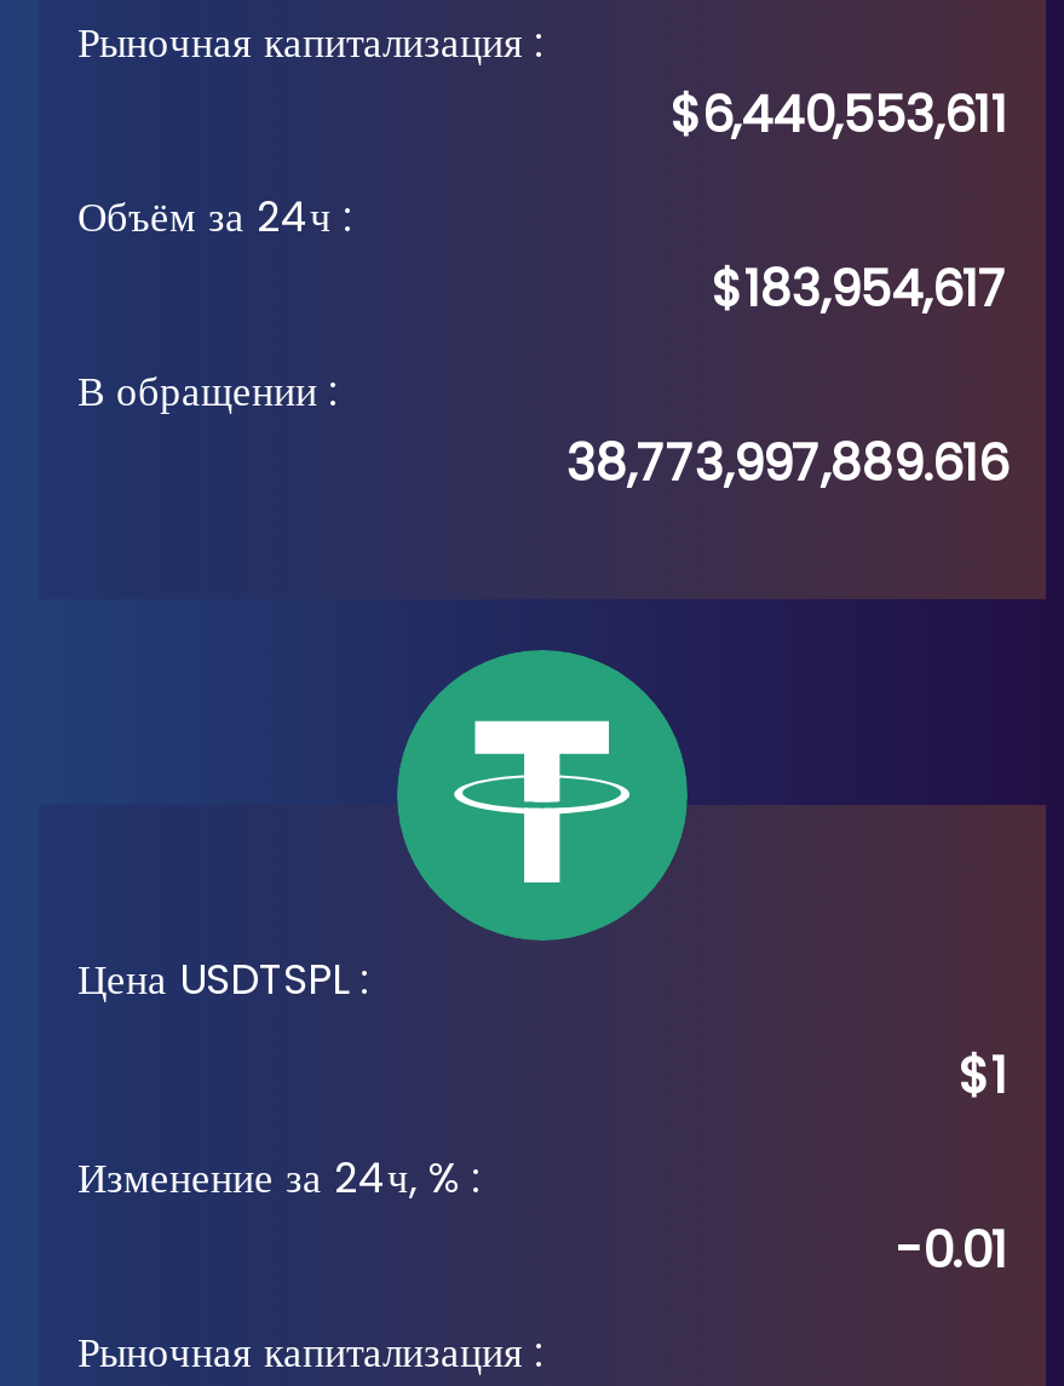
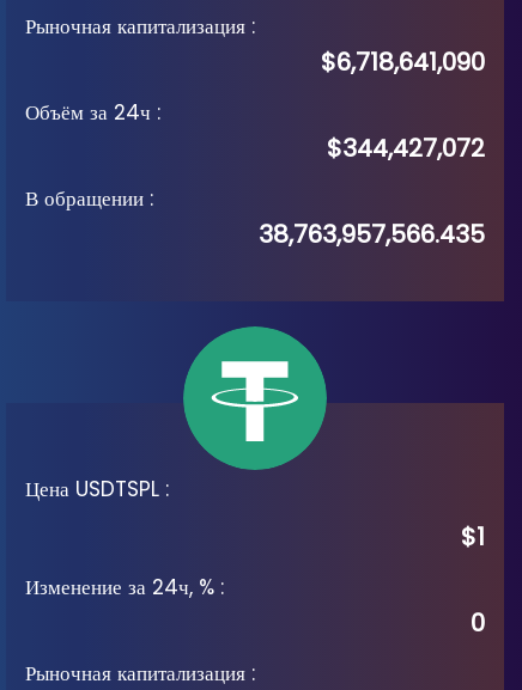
- $6,440,553,611
+ $6,718,641,090

- $183,954,617
+ $344,427,072

- 38,773,997,889.616
+ 38,763,957,566.435

- -0.01
+ 0
